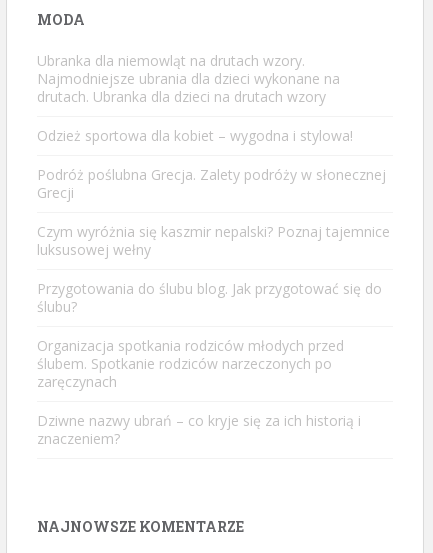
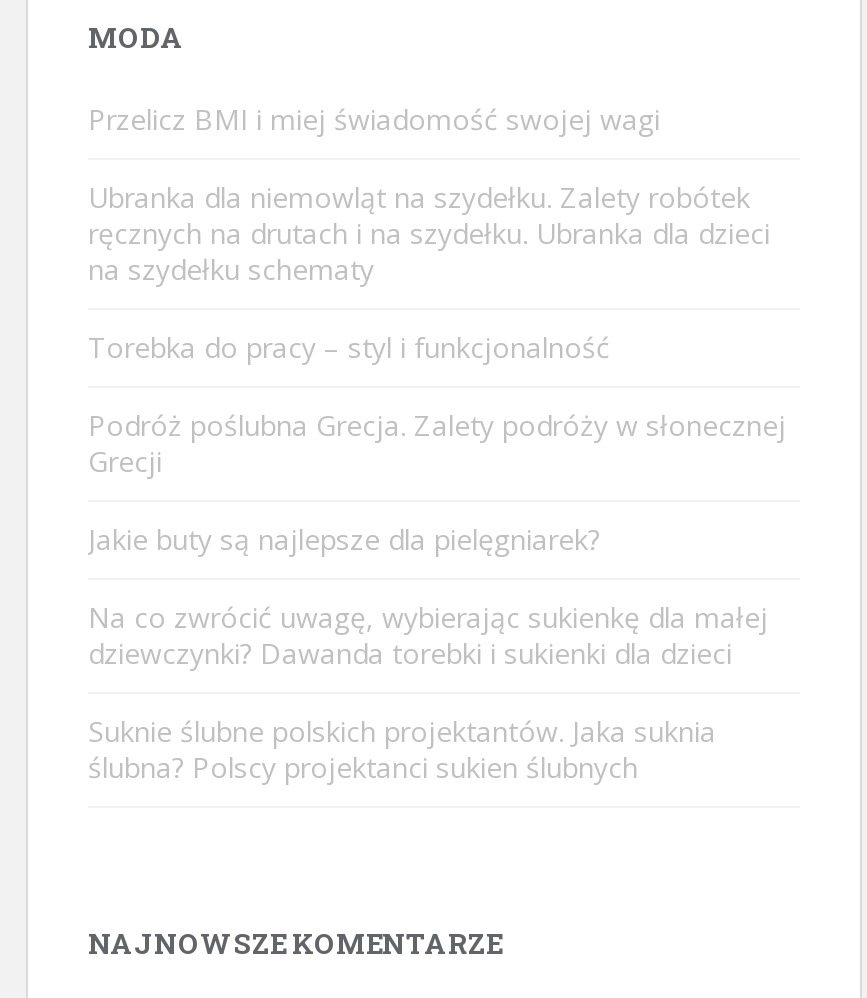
- Ubranka dla niemowląt na drutach wzory.
- Najmodniejsze ubrania dla dzieci wykonane na
- drutach. Ubranka dla dzieci na drutach wzory
- Odzież sportowa dla kobiet – wygodna i stylowa!
+ Przelicz BMI i miej świadomość swojej wagi
+ Ubranka dla niemowląt na szydełku. Zalety robótek
+ ręcznych na drutach i na szydełku. Ubranka dla dzieci
+ na szydełku schematy
+ Torebka do pracy – styl i funkcjonalność

moved down: Podróż poślubna Grecja. Zalety podróży w słonecznej | Grecji

- Czym wyróżnia się kaszmir nepalski? Poznaj tajemnice
- luksusowej wełny
- Przygotowania do ślubu blog. Jak przygotować się do
- ślubu?
- Organizacja spotkania rodziców młodych przed
- ślubem. Spotkanie rodziców narzeczonych po
- zaręczynach
- Dziwne nazwy ubrań – co kryje się za ich historią i
- znaczeniem?
+ Jakie buty są najlepsze dla pielęgniarek?
+ Na co zwrócić uwagę, wybierając sukienkę dla małej
+ dziewczynki? Dawanda torebki i sukienki dla dzieci
+ Suknie ślubne polskich projektantów. Jaka suknia
+ ślubna? Polscy projektanci sukien ślubnych
